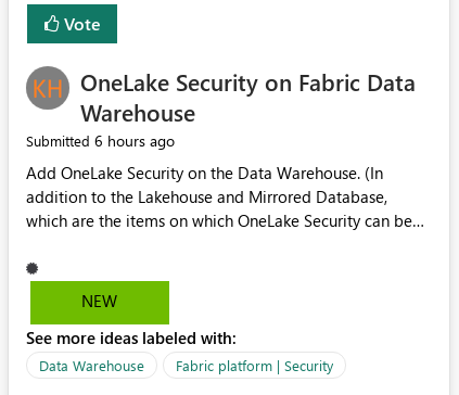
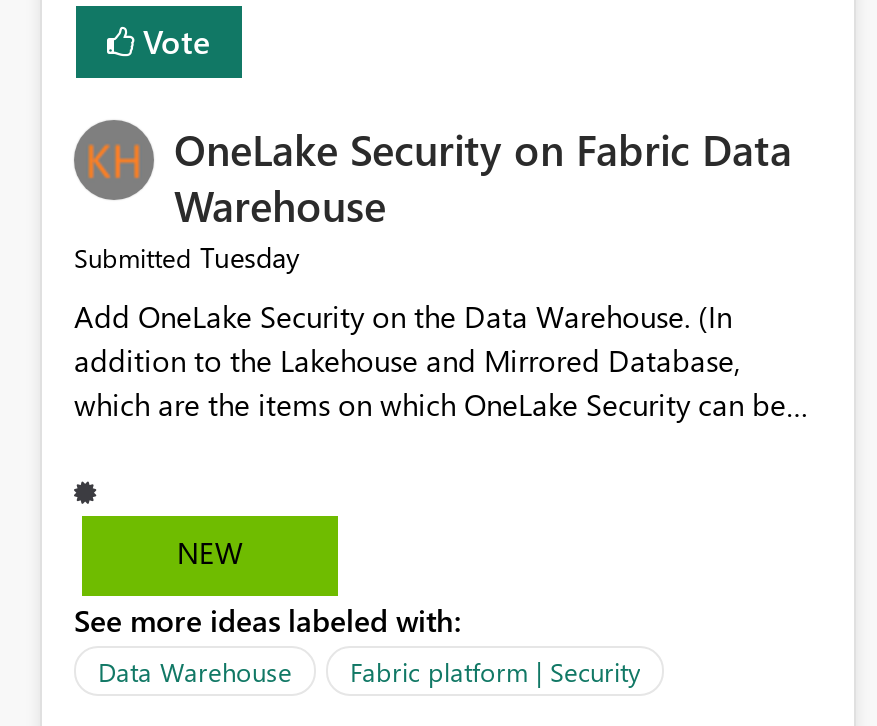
- Submitted 6 hours ago
+ Submitted Tuesday
